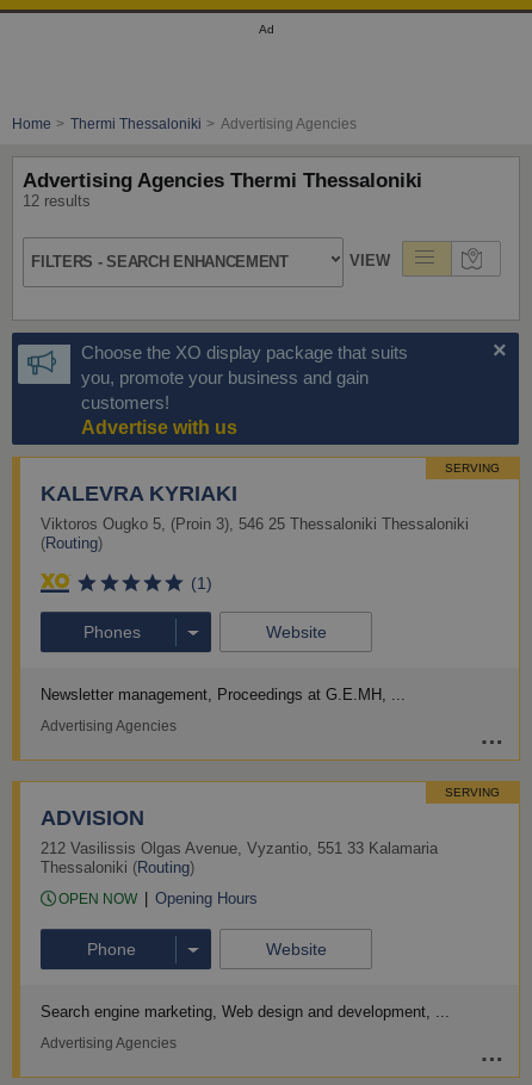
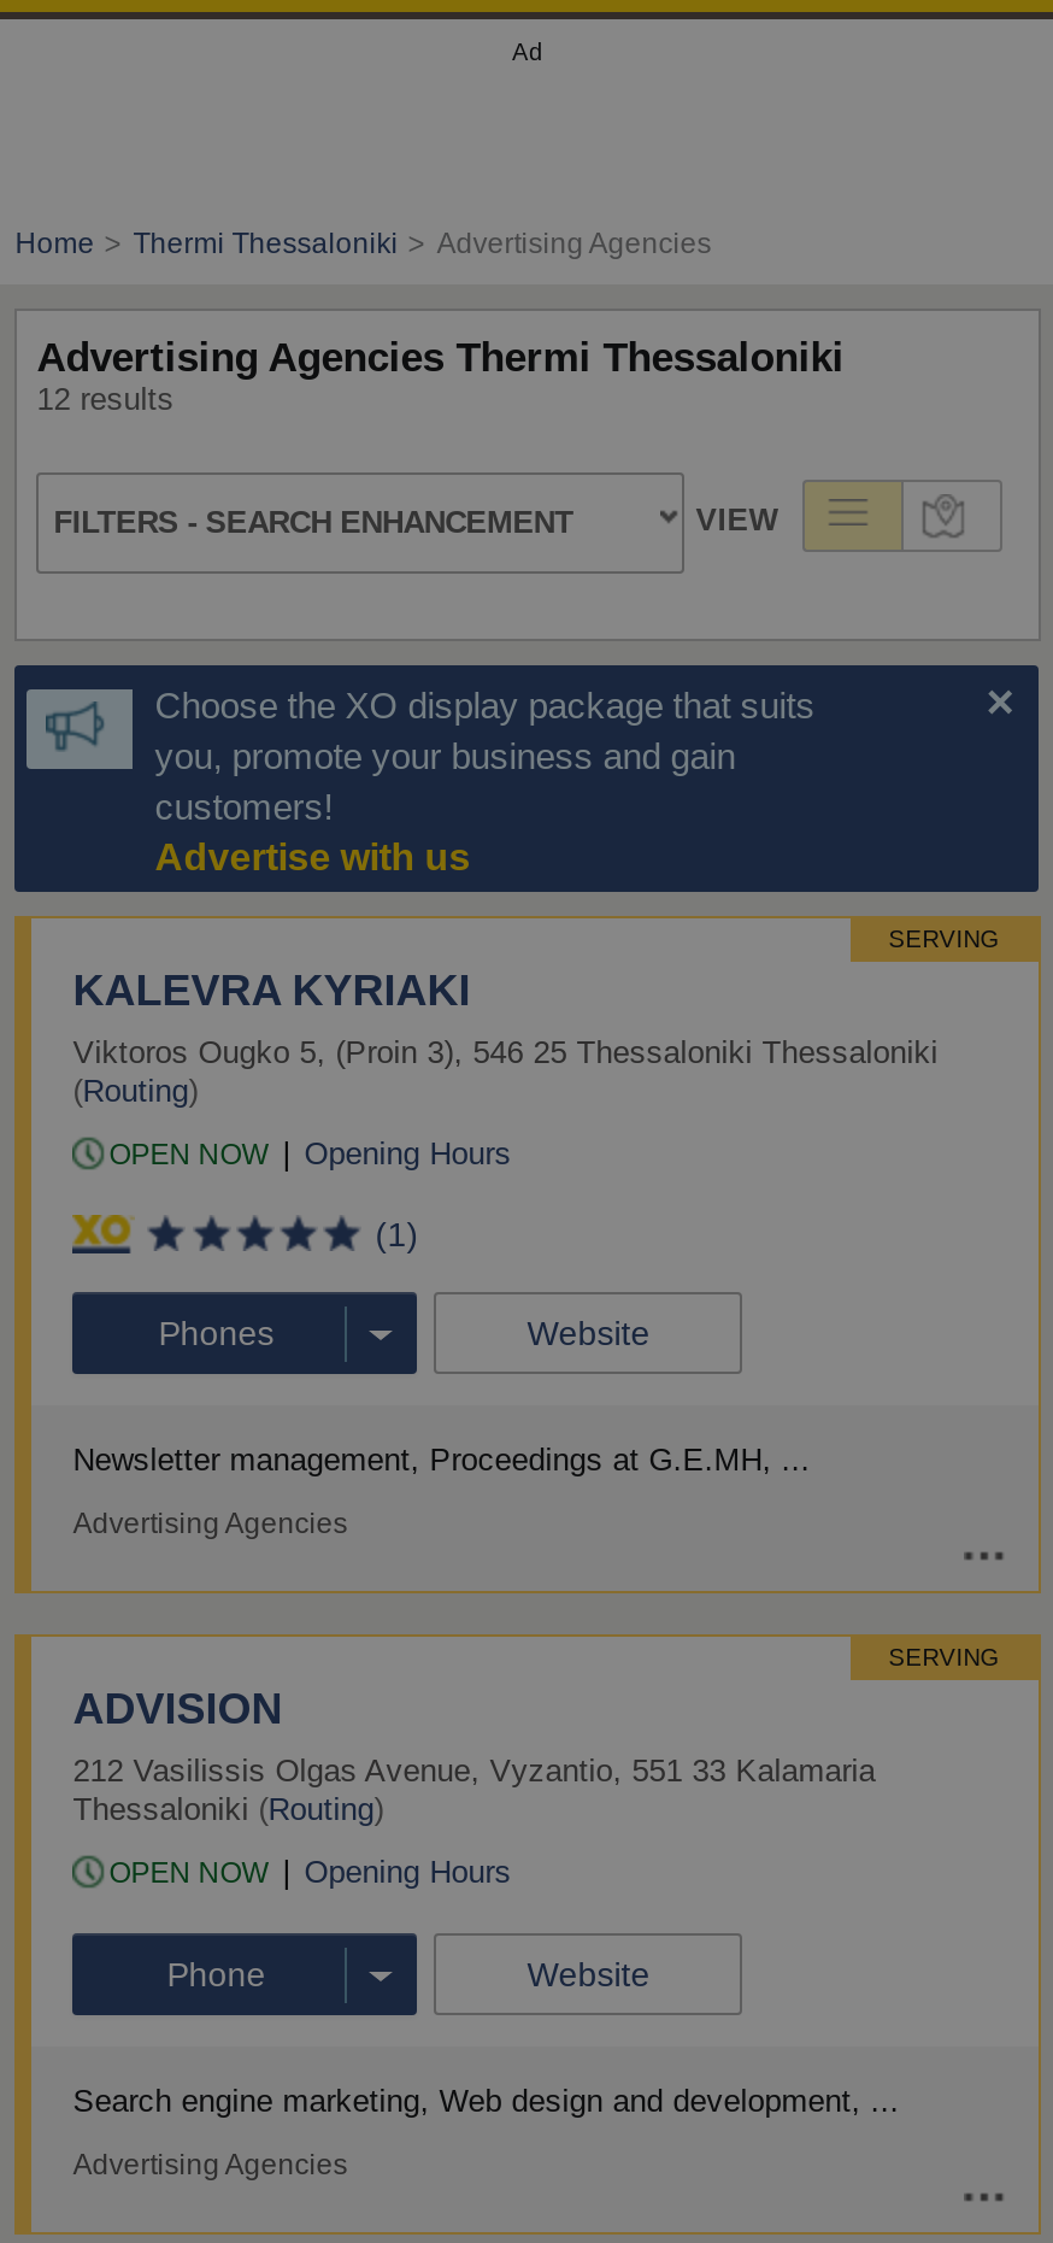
+ OPEN NOW
+ Opening Hours
